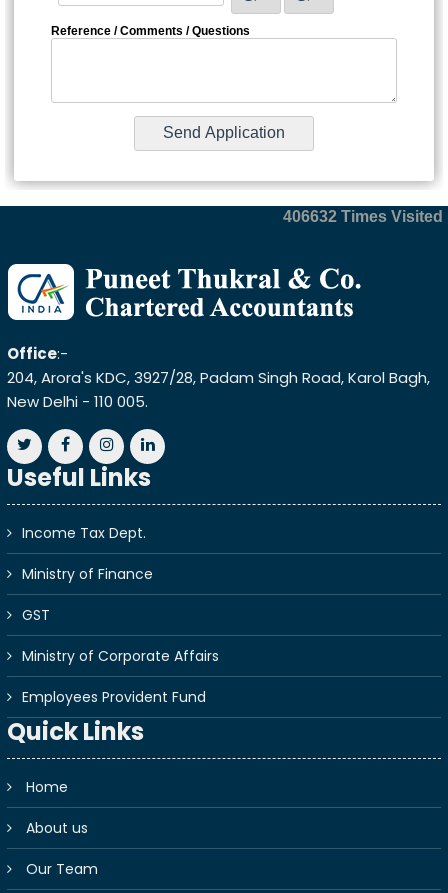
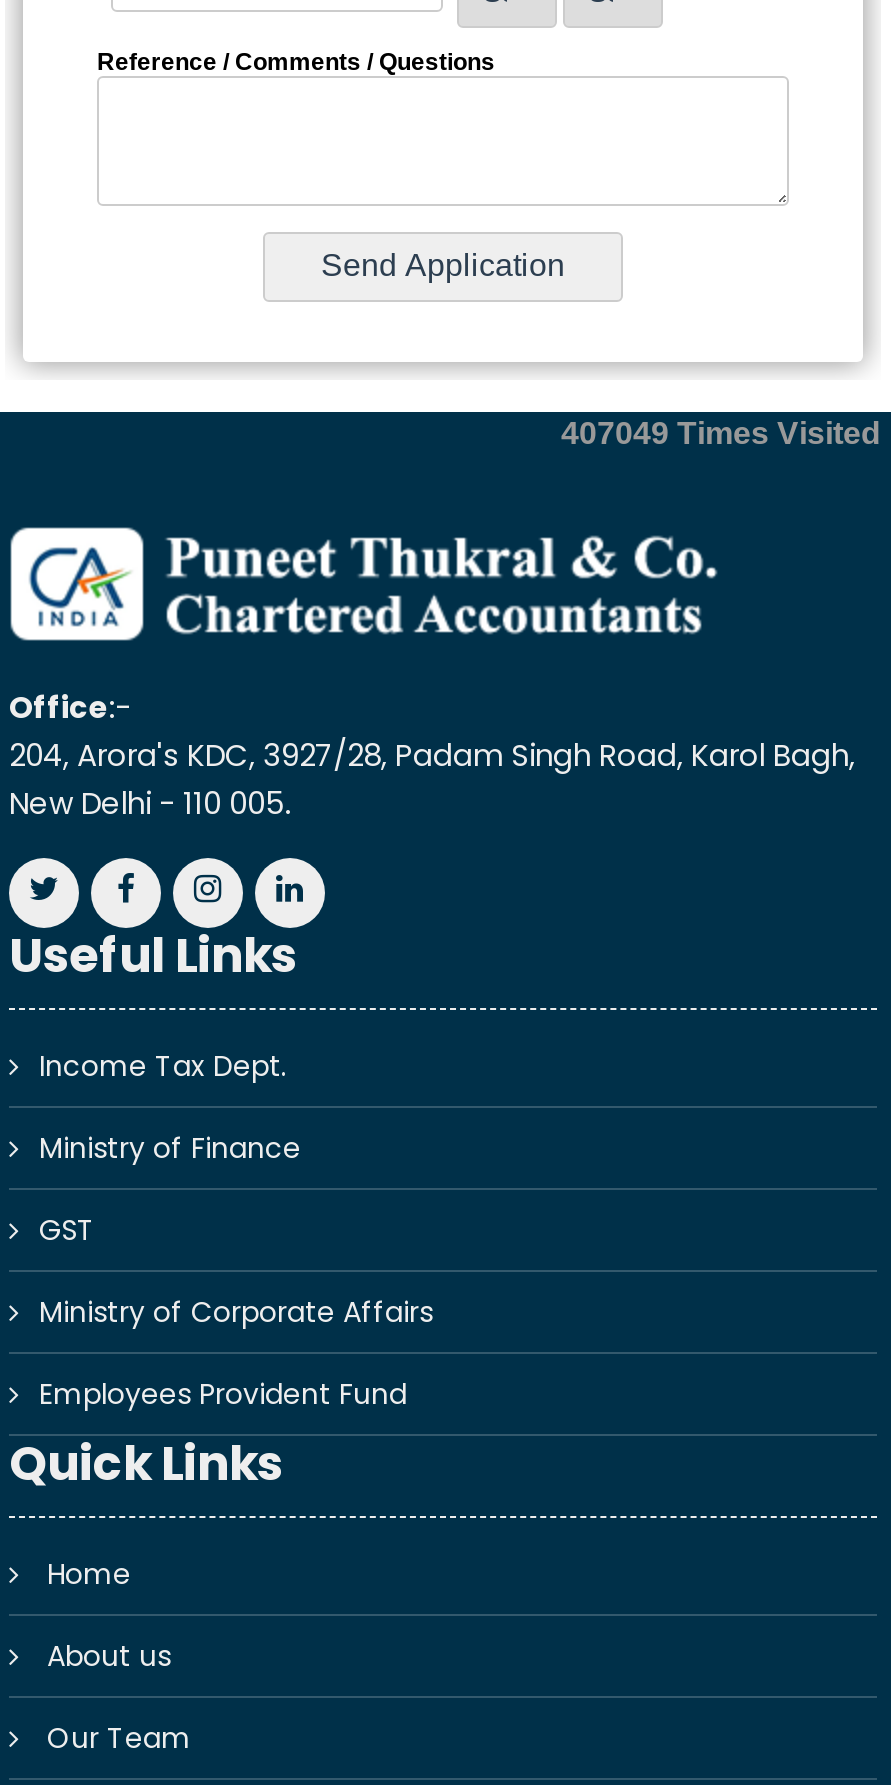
- 406632 Times Visited
+ 407049 Times Visited
